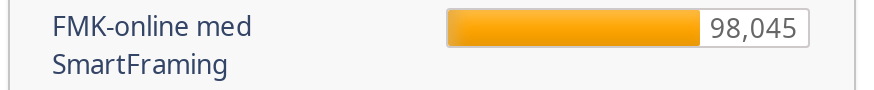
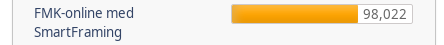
- 98,045
+ 98,022
